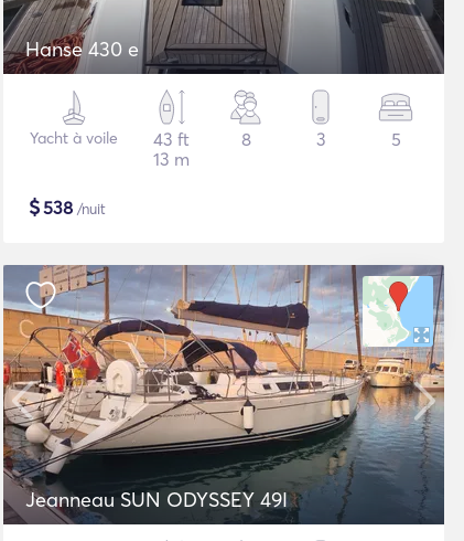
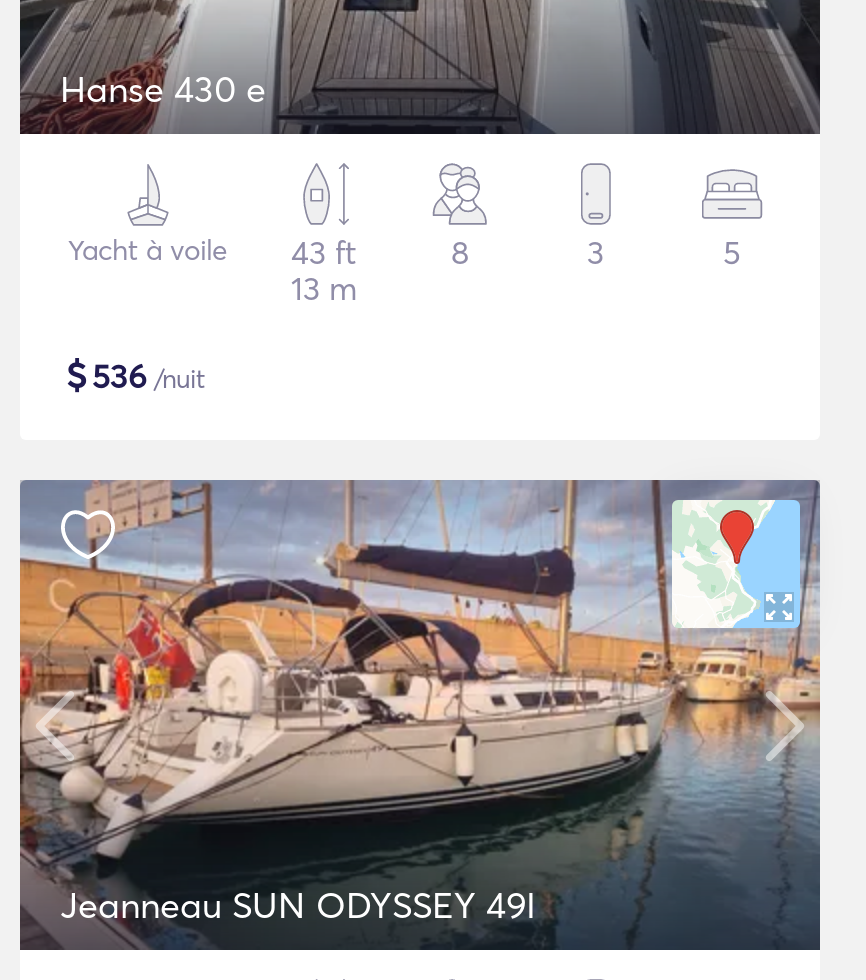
- $538 /nuit
+ $536 /nuit
